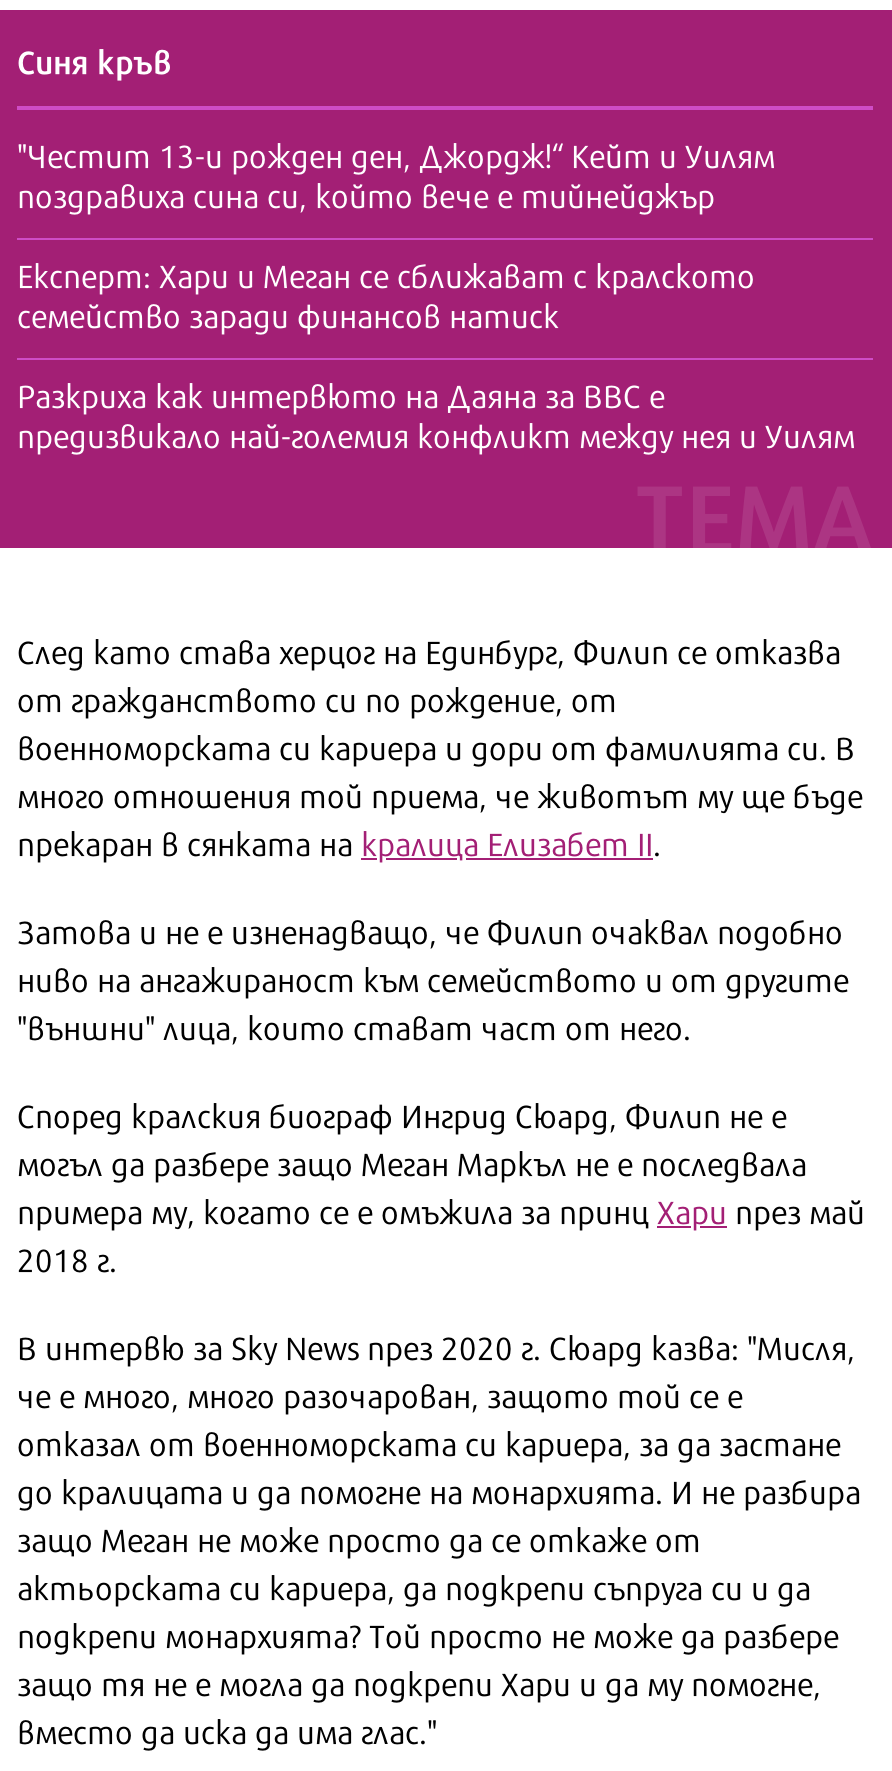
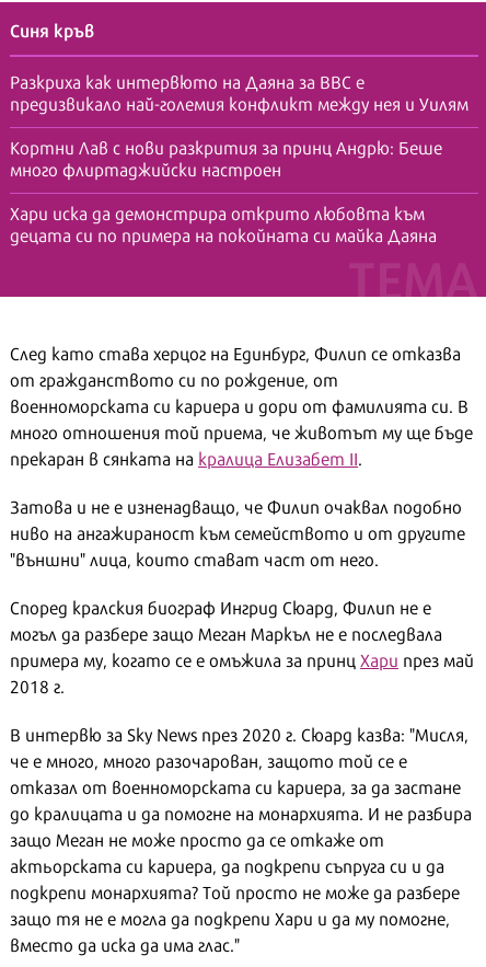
- "Честит 13-и рожден ден, Джордж!“ Кейт и Уилям
- поздравиха сина си, който вече е тийнейджър
- Експерт: Хари и Меган се сближават с кралското
- семейство заради финансов натиск

moved up: Разкриха как интервюто на Даяна за BBC е | предизвикало най-големия конфликт между нея и Уилям

+ Кортни Лав с нови разкрития за принц Андрю: Беше
+ много флиртаджийски настроен
+ Хари иска да демонстрира открито любовта към
+ децата си по примера на покойната си майка Даяна
